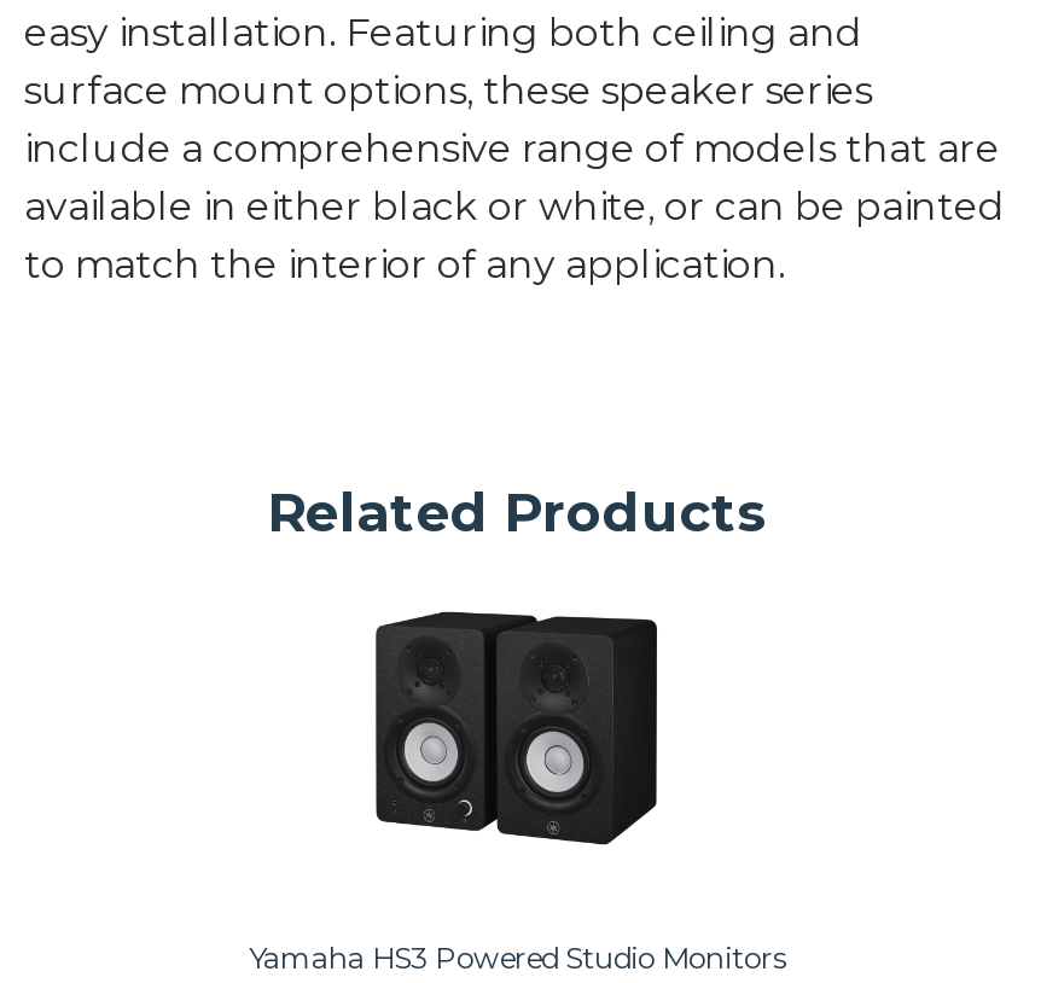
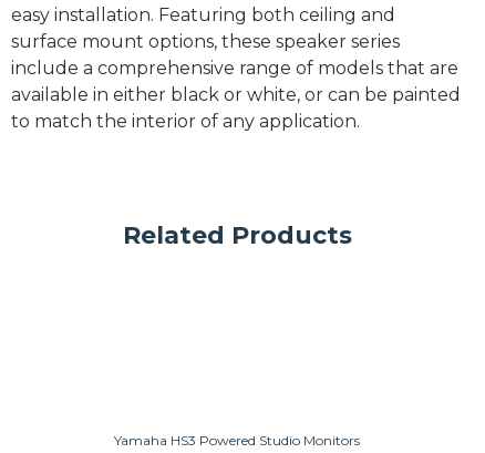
- [image]
